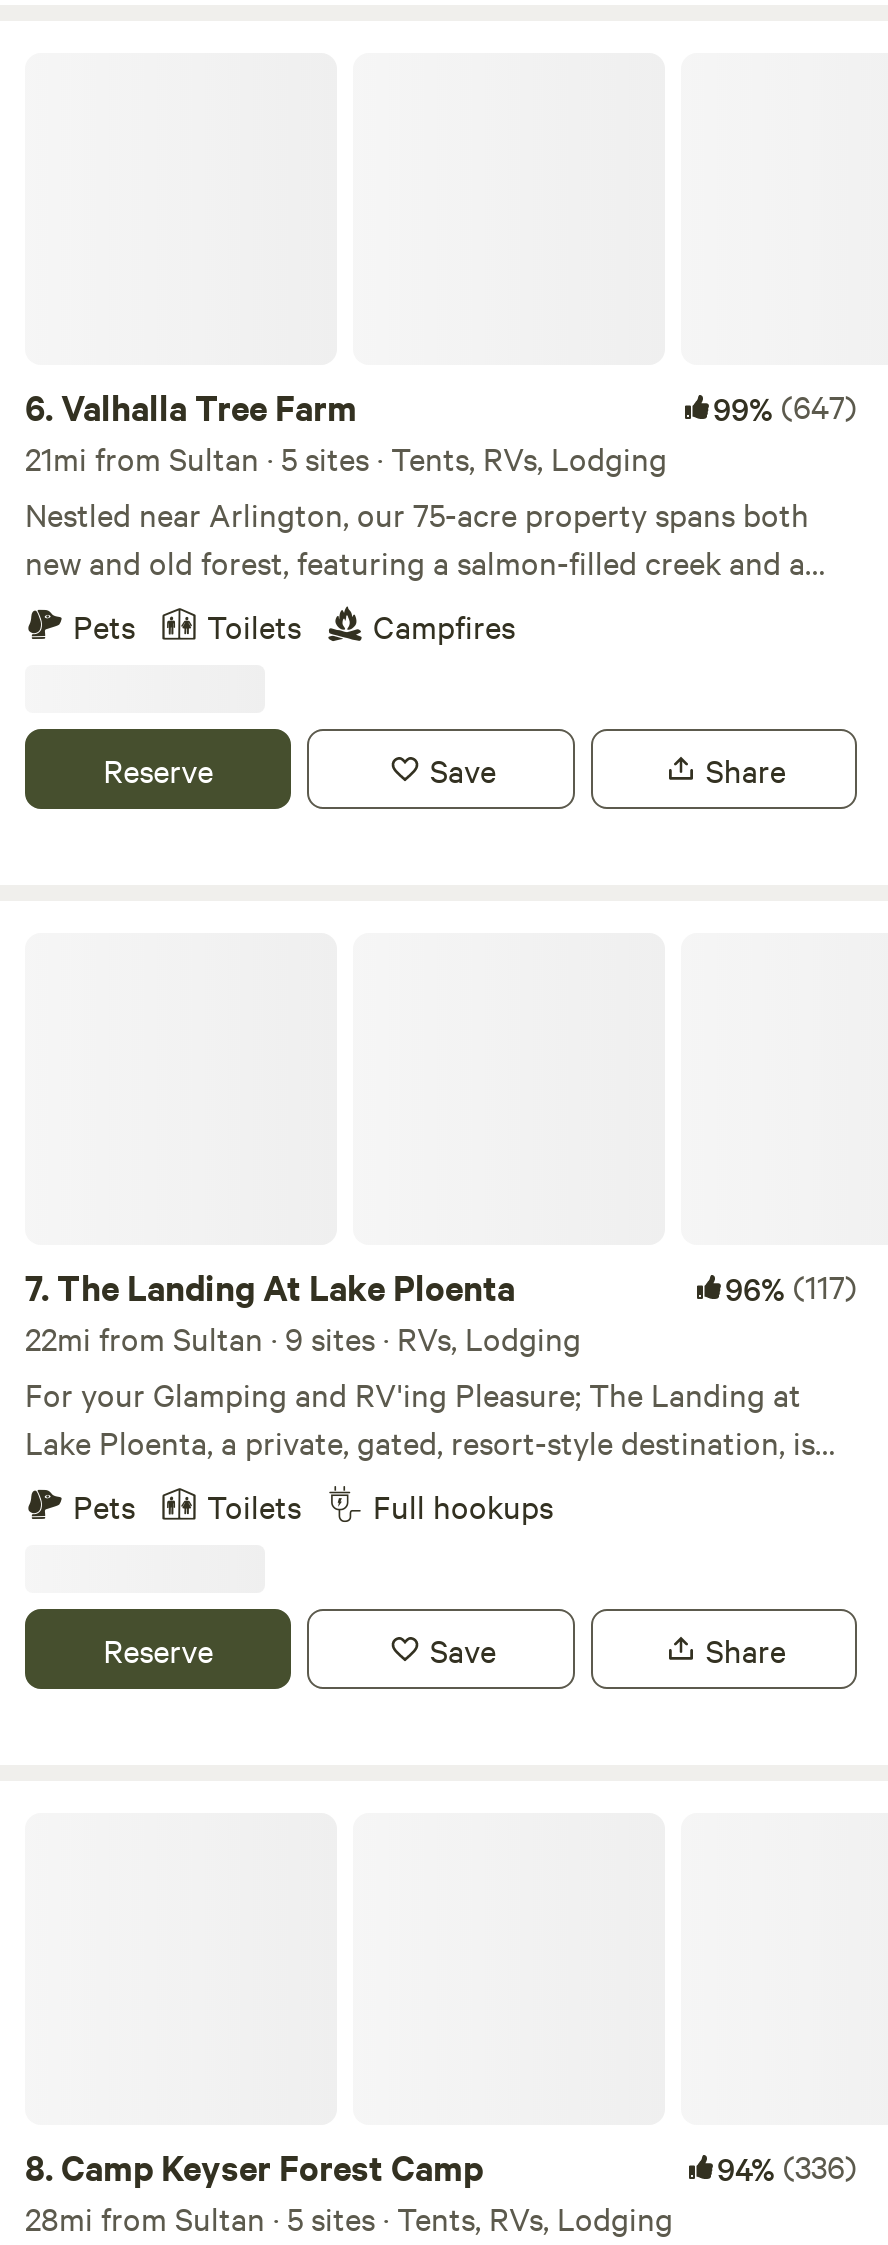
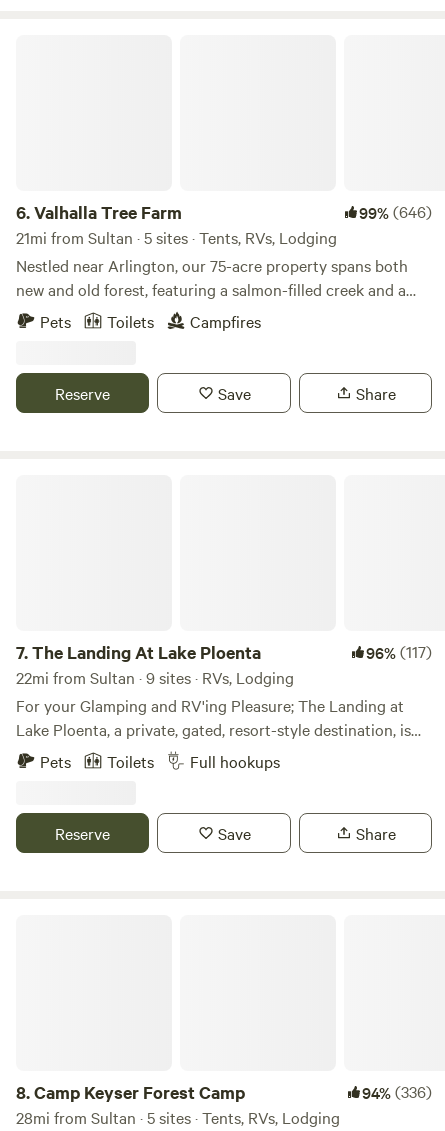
- 99% (647)
+ 99% (646)
